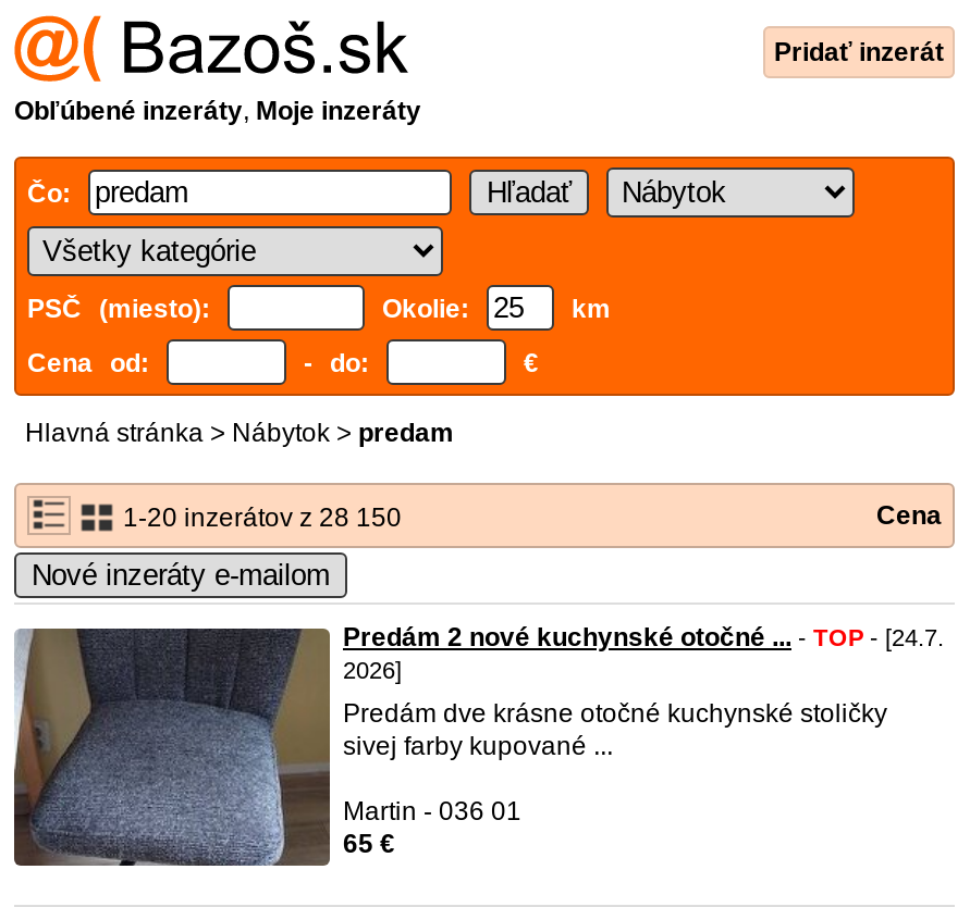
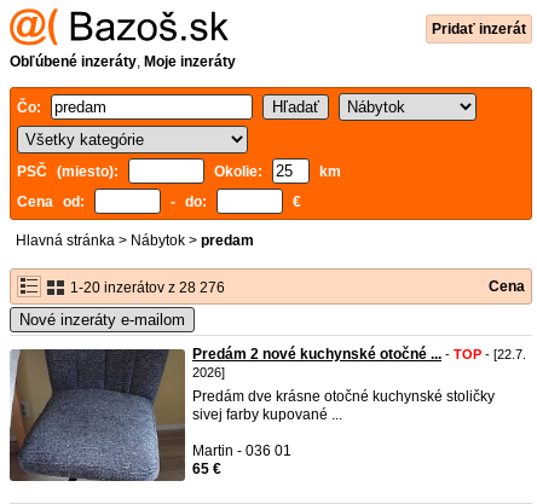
- 1-20 inzerátov z 28 150
+ 1-20 inzerátov z 28 276

- Predám 2 nové kuchynské otočné ... - TOP - [24.7.
+ Predám 2 nové kuchynské otočné ... - TOP - [22.7.
